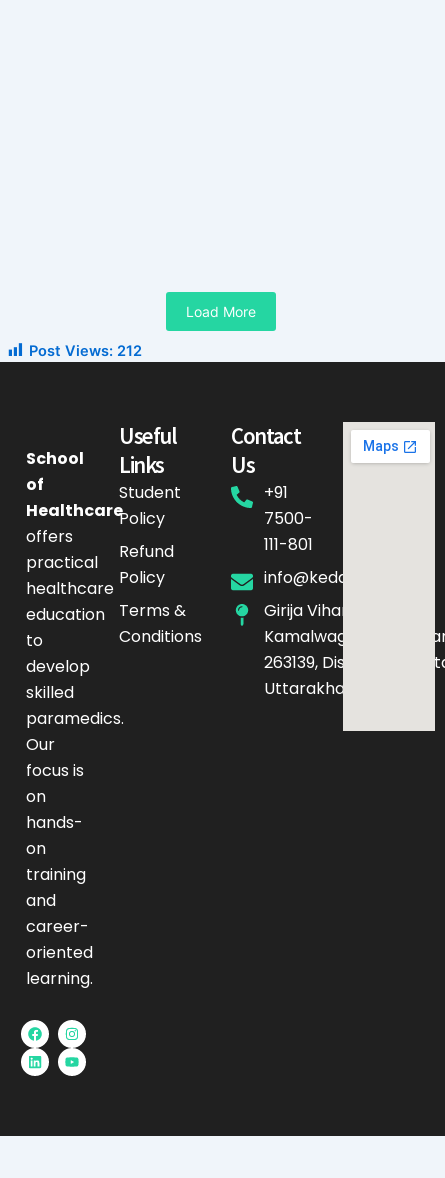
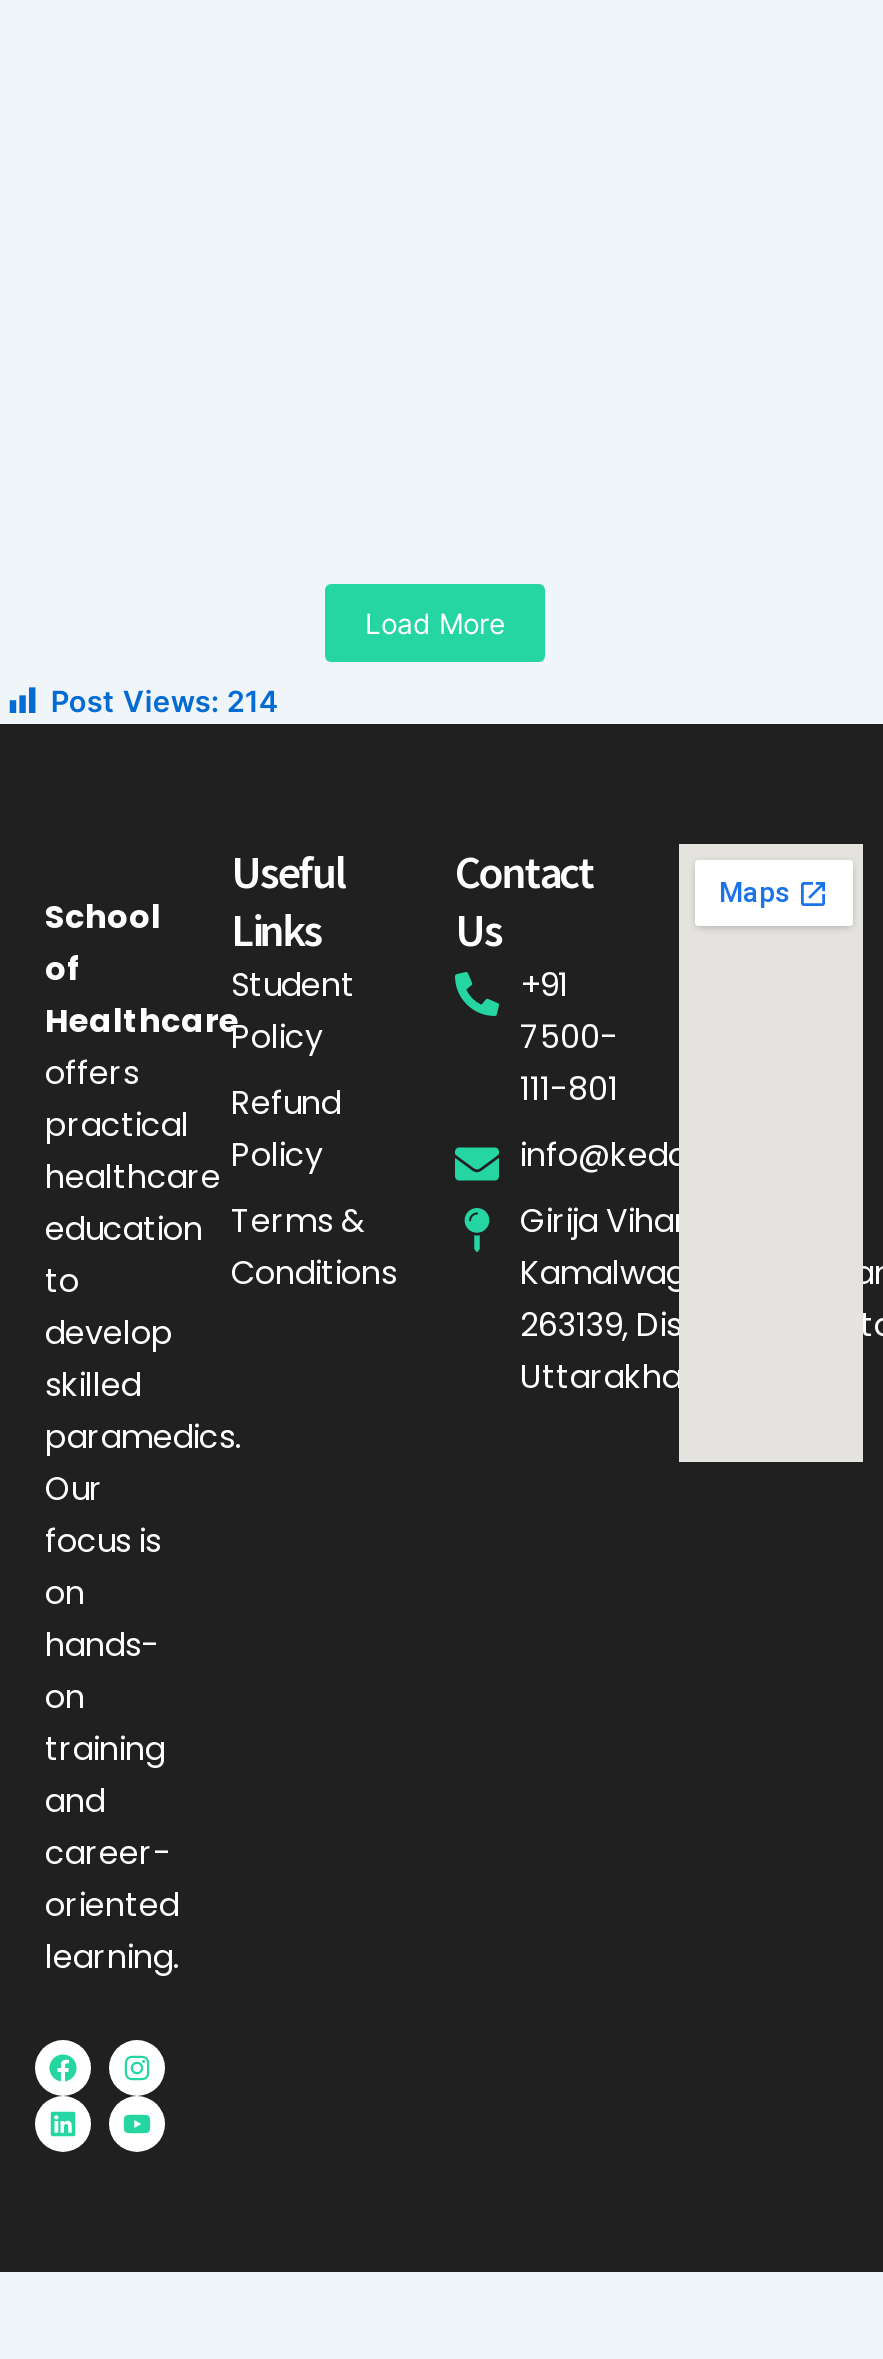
- Post Views: 212
+ Post Views: 214
